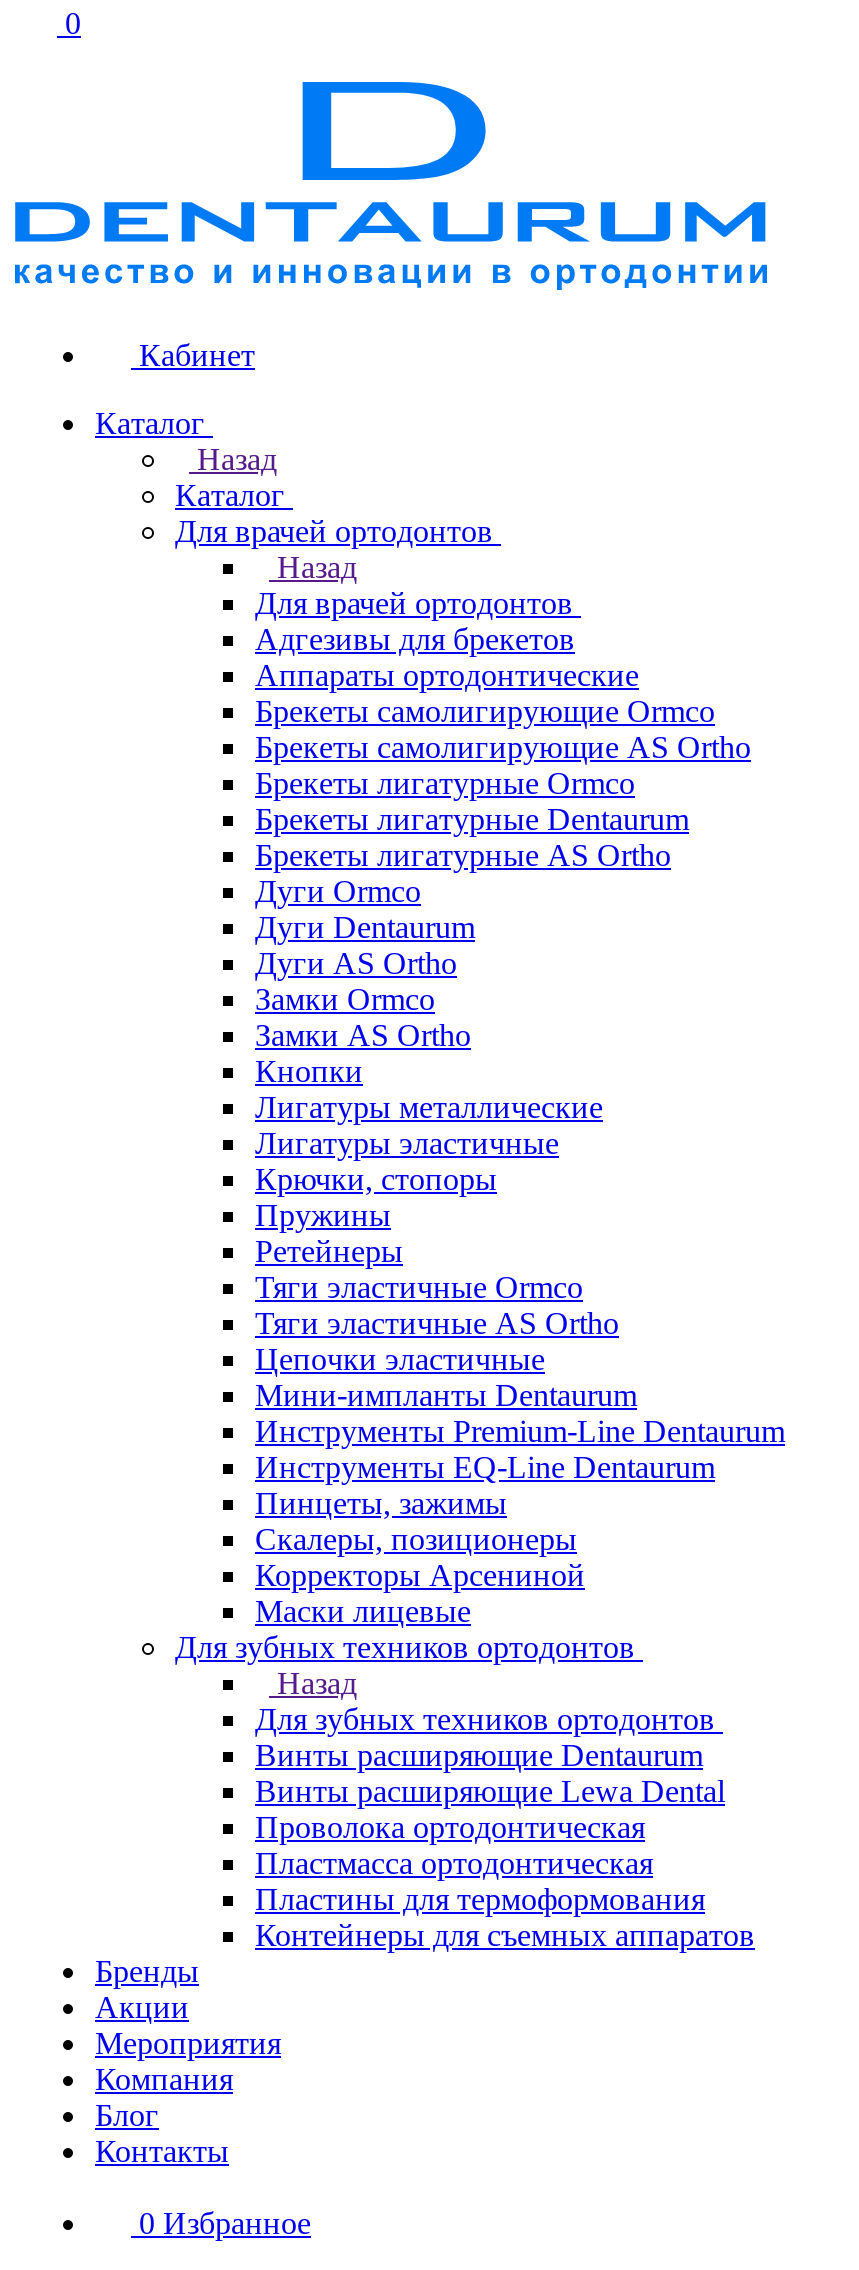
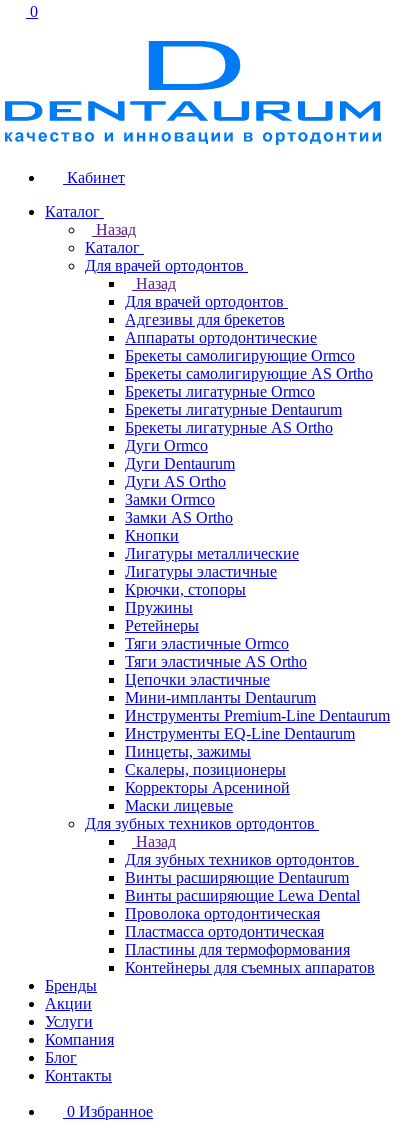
- Мероприятия
+ Услуги
